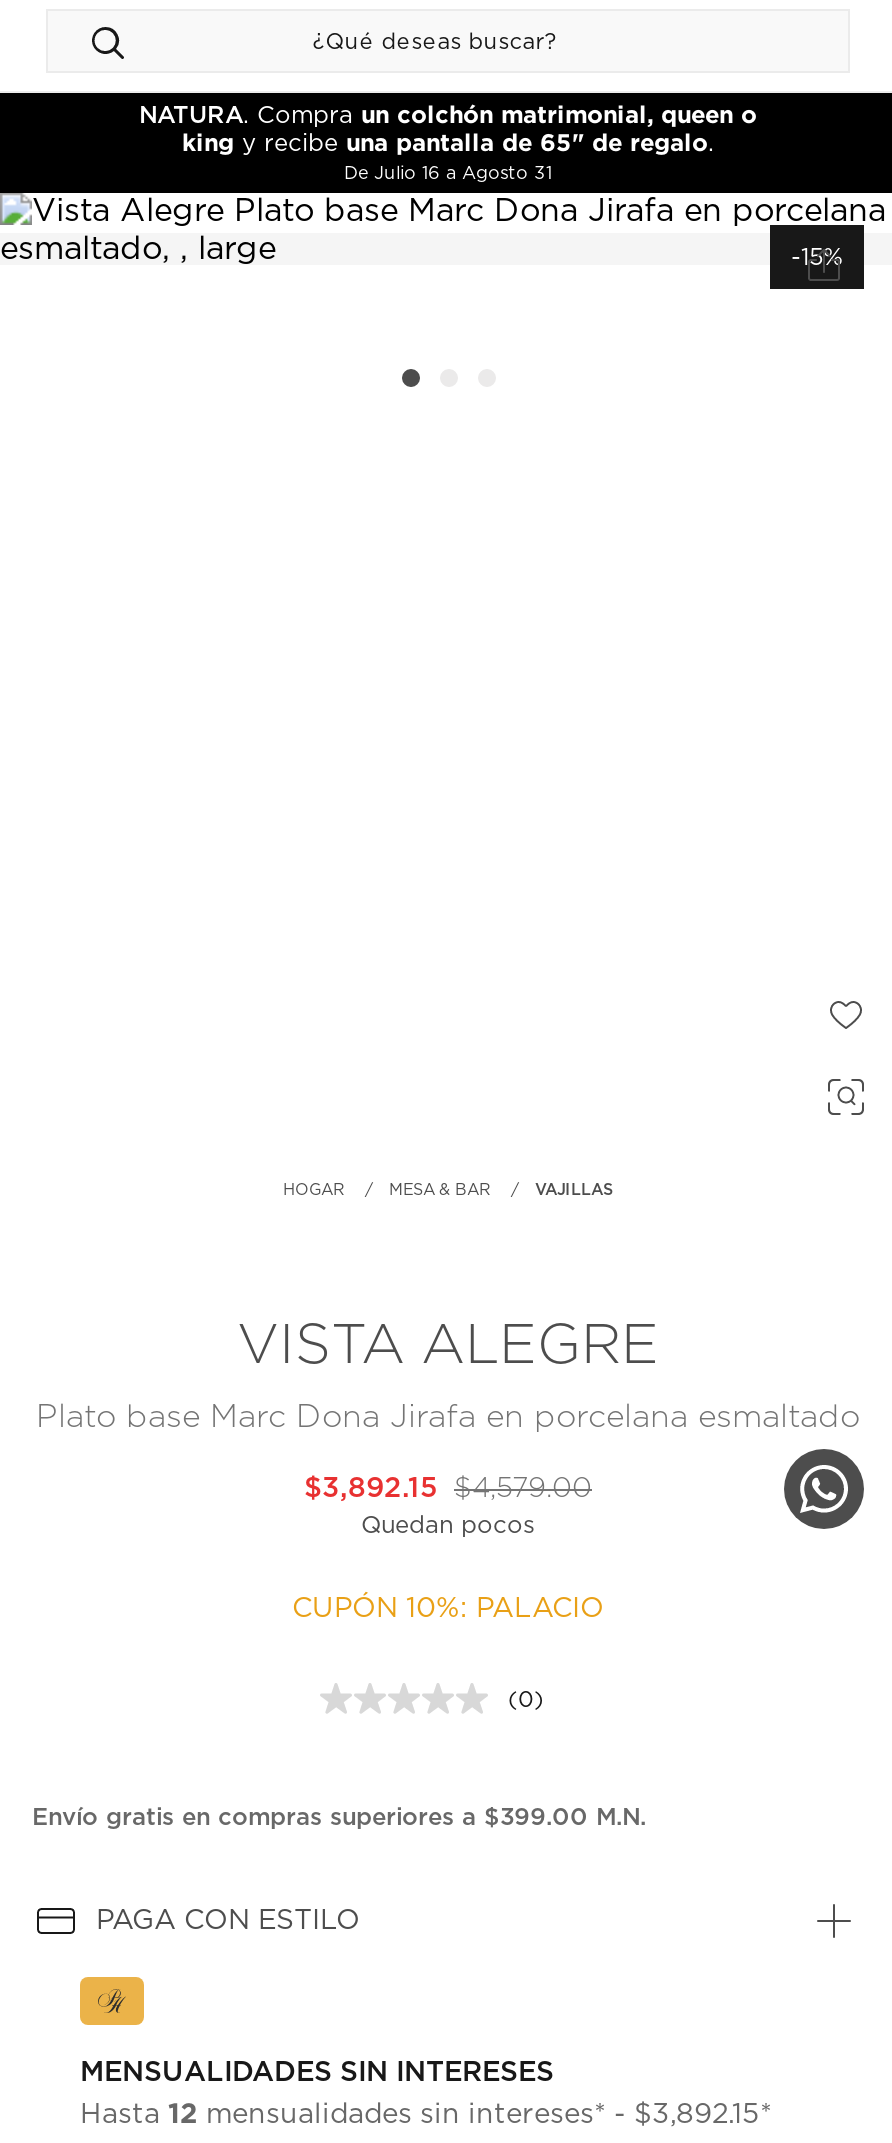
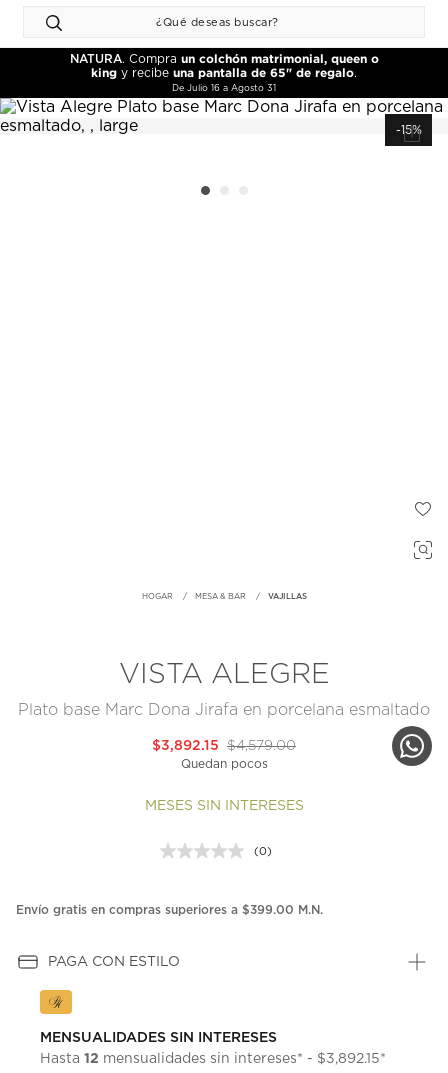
- CUPÓN 10%: PALACIO
+ MESES SIN INTERESES
